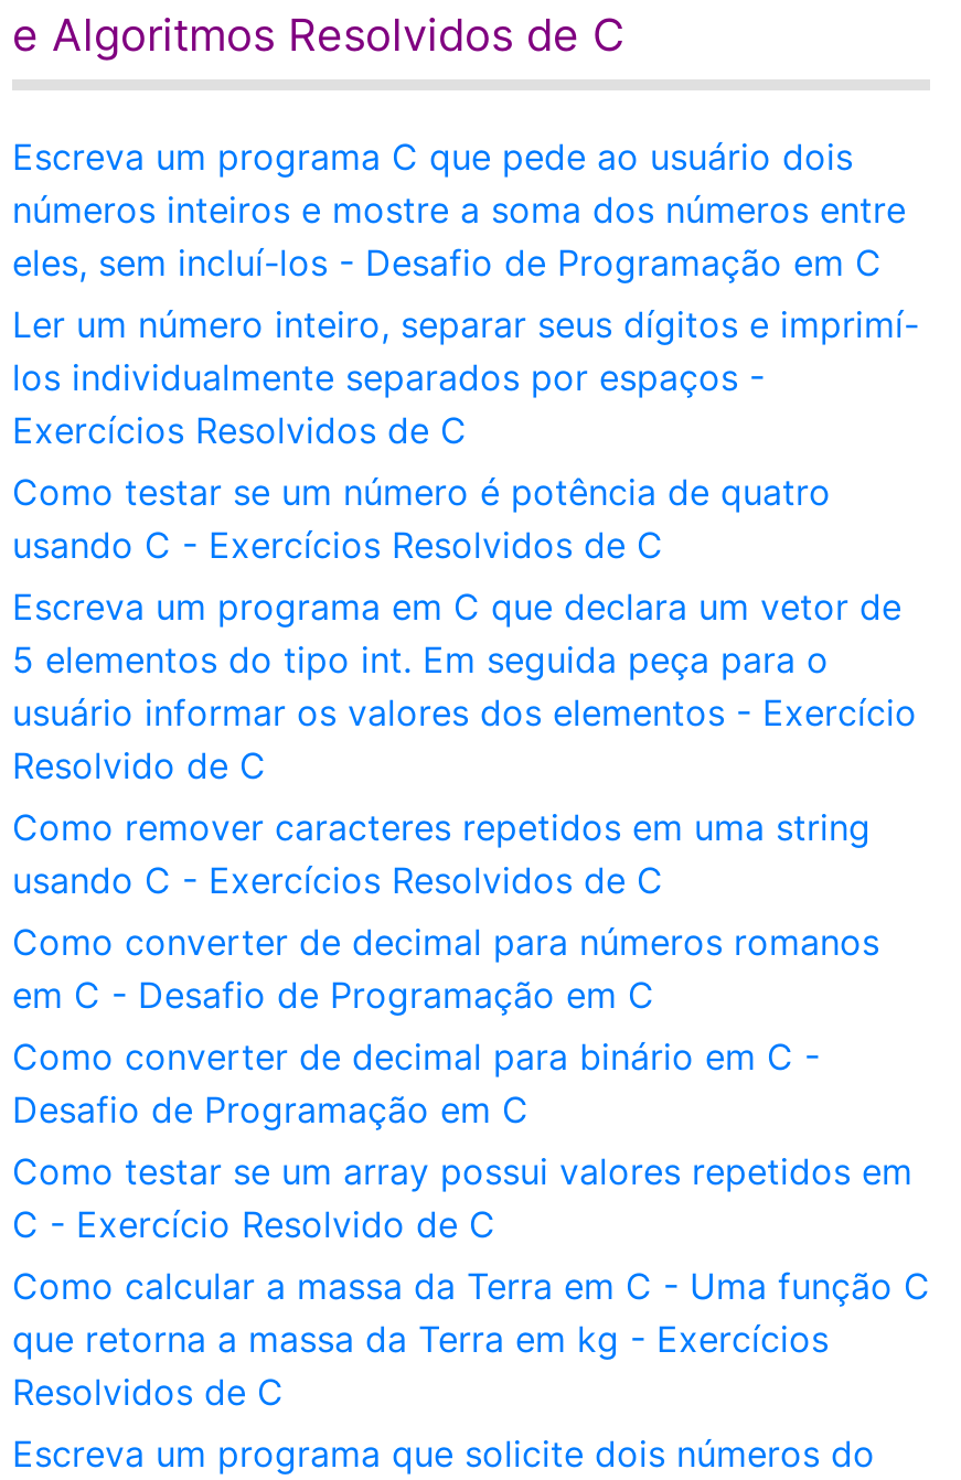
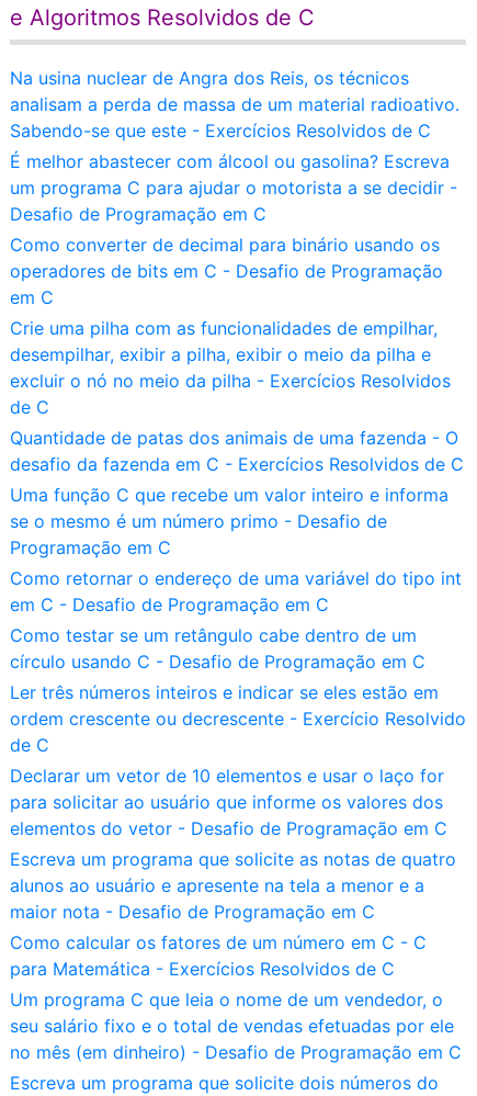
- Escreva um programa C que pede ao usuário dois
- números inteiros e mostre a soma dos números entre
- eles, sem incluí-los - Desafio de Programação em C
- Ler um número inteiro, separar seus dígitos e imprimí-
- los individualmente separados por espaços -
- Exercícios Resolvidos de C
- Como testar se um número é potência de quatro
- usando C - Exercícios Resolvidos de C
- Escreva um programa em C que declara um vetor de
- 5 elementos do tipo int. Em seguida peça para o
- usuário informar os valores dos elementos - Exercício
- Resolvido de C
- Como remover caracteres repetidos em uma string
- usando C - Exercícios Resolvidos de C
- Como converter de decimal para números romanos
- Como converter de decimal para binário em C -
+ Na usina nuclear de Angra dos Reis, os técnicos
+ analisam a perda de massa de um material radioativo.
+ Sabendo-se que este - Exercícios Resolvidos de C
+ É melhor abastecer com álcool ou gasolina? Escreva
+ um programa C para ajudar o motorista a se decidir -

moved down: em C - Desafio de Programação em C

moved up: Desafio de Programação em C

- Como testar se um array possui valores repetidos em
- C - Exercício Resolvido de C
- Como calcular a massa da Terra em C - Uma função C
- que retorna a massa da Terra em kg - Exercícios
- Resolvidos de C
+ Como converter de decimal para binário usando os
+ operadores de bits em C - Desafio de Programação
+ em C
+ Crie uma pilha com as funcionalidades de empilhar,
+ desempilhar, exibir a pilha, exibir o meio da pilha e
+ excluir o nó no meio da pilha - Exercícios Resolvidos
+ de C
+ Quantidade de patas dos animais de uma fazenda - O
+ desafio da fazenda em C - Exercícios Resolvidos de C
+ Uma função C que recebe um valor inteiro e informa
+ se o mesmo é um número primo - Desafio de
+ Programação em C
+ Como retornar o endereço de uma variável do tipo int
+ Como testar se um retângulo cabe dentro de um
+ círculo usando C - Desafio de Programação em C
+ Ler três números inteiros e indicar se eles estão em
+ ordem crescente ou decrescente - Exercício Resolvido
+ de C
+ Declarar um vetor de 10 elementos e usar o laço for
+ para solicitar ao usuário que informe os valores dos
+ elementos do vetor - Desafio de Programação em C
+ Escreva um programa que solicite as notas de quatro
+ alunos ao usuário e apresente na tela a menor e a
+ maior nota - Desafio de Programação em C
+ Como calcular os fatores de um número em C - C
+ para Matemática - Exercícios Resolvidos de C
+ Um programa C que leia o nome de um vendedor, o
+ seu salário fixo e o total de vendas efetuadas por ele
+ no mês (em dinheiro) - Desafio de Programação em C
